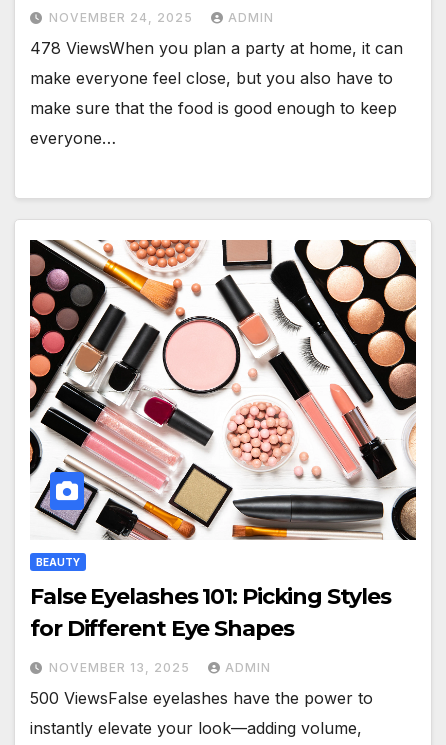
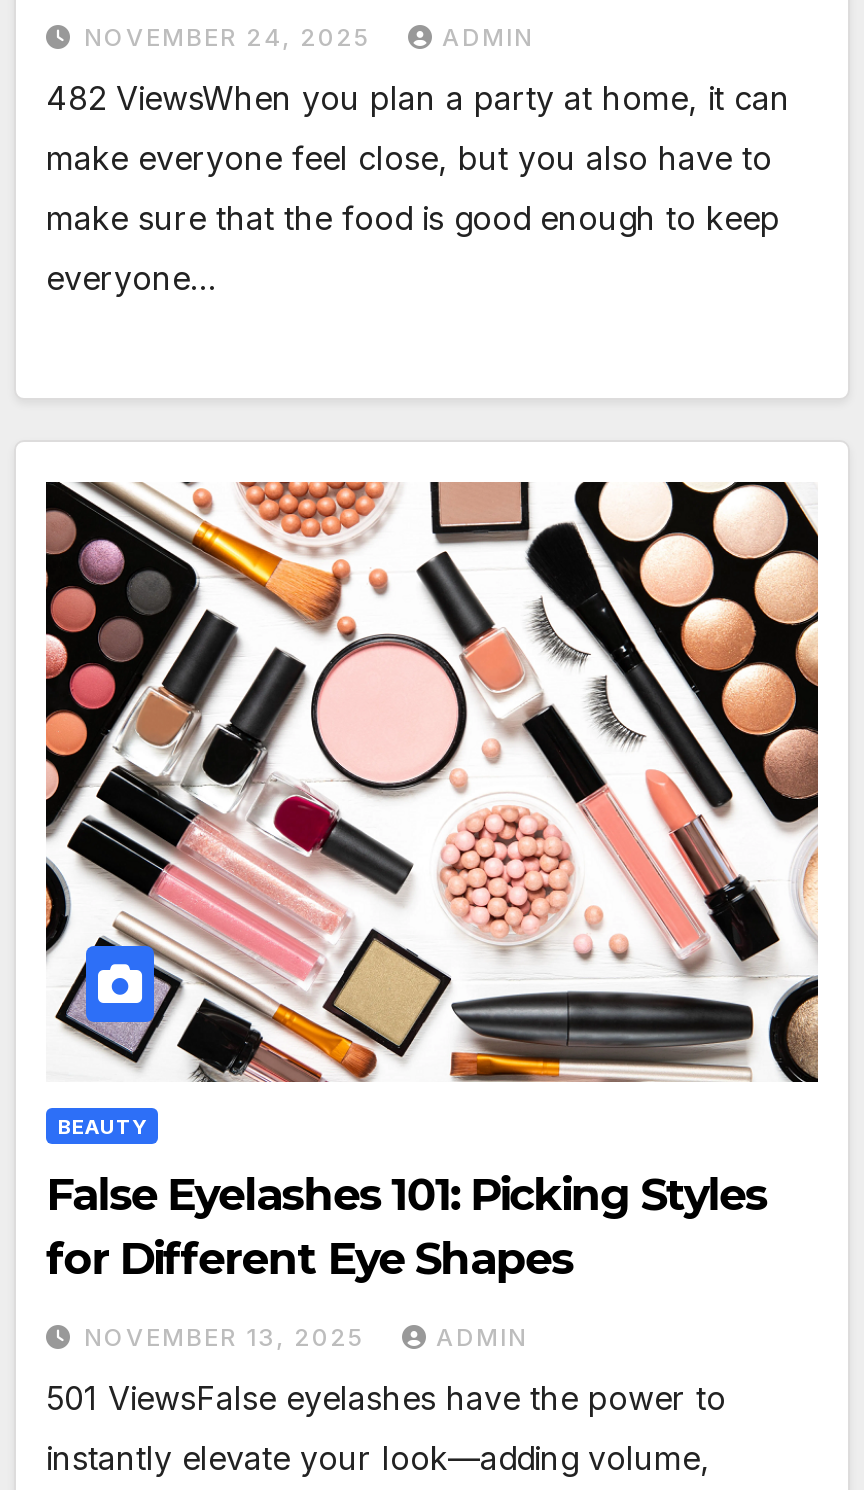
- 478 ViewsWhen you plan a party at home, it can
+ 482 ViewsWhen you plan a party at home, it can

- 500 ViewsFalse eyelashes have the power to
+ 501 ViewsFalse eyelashes have the power to
